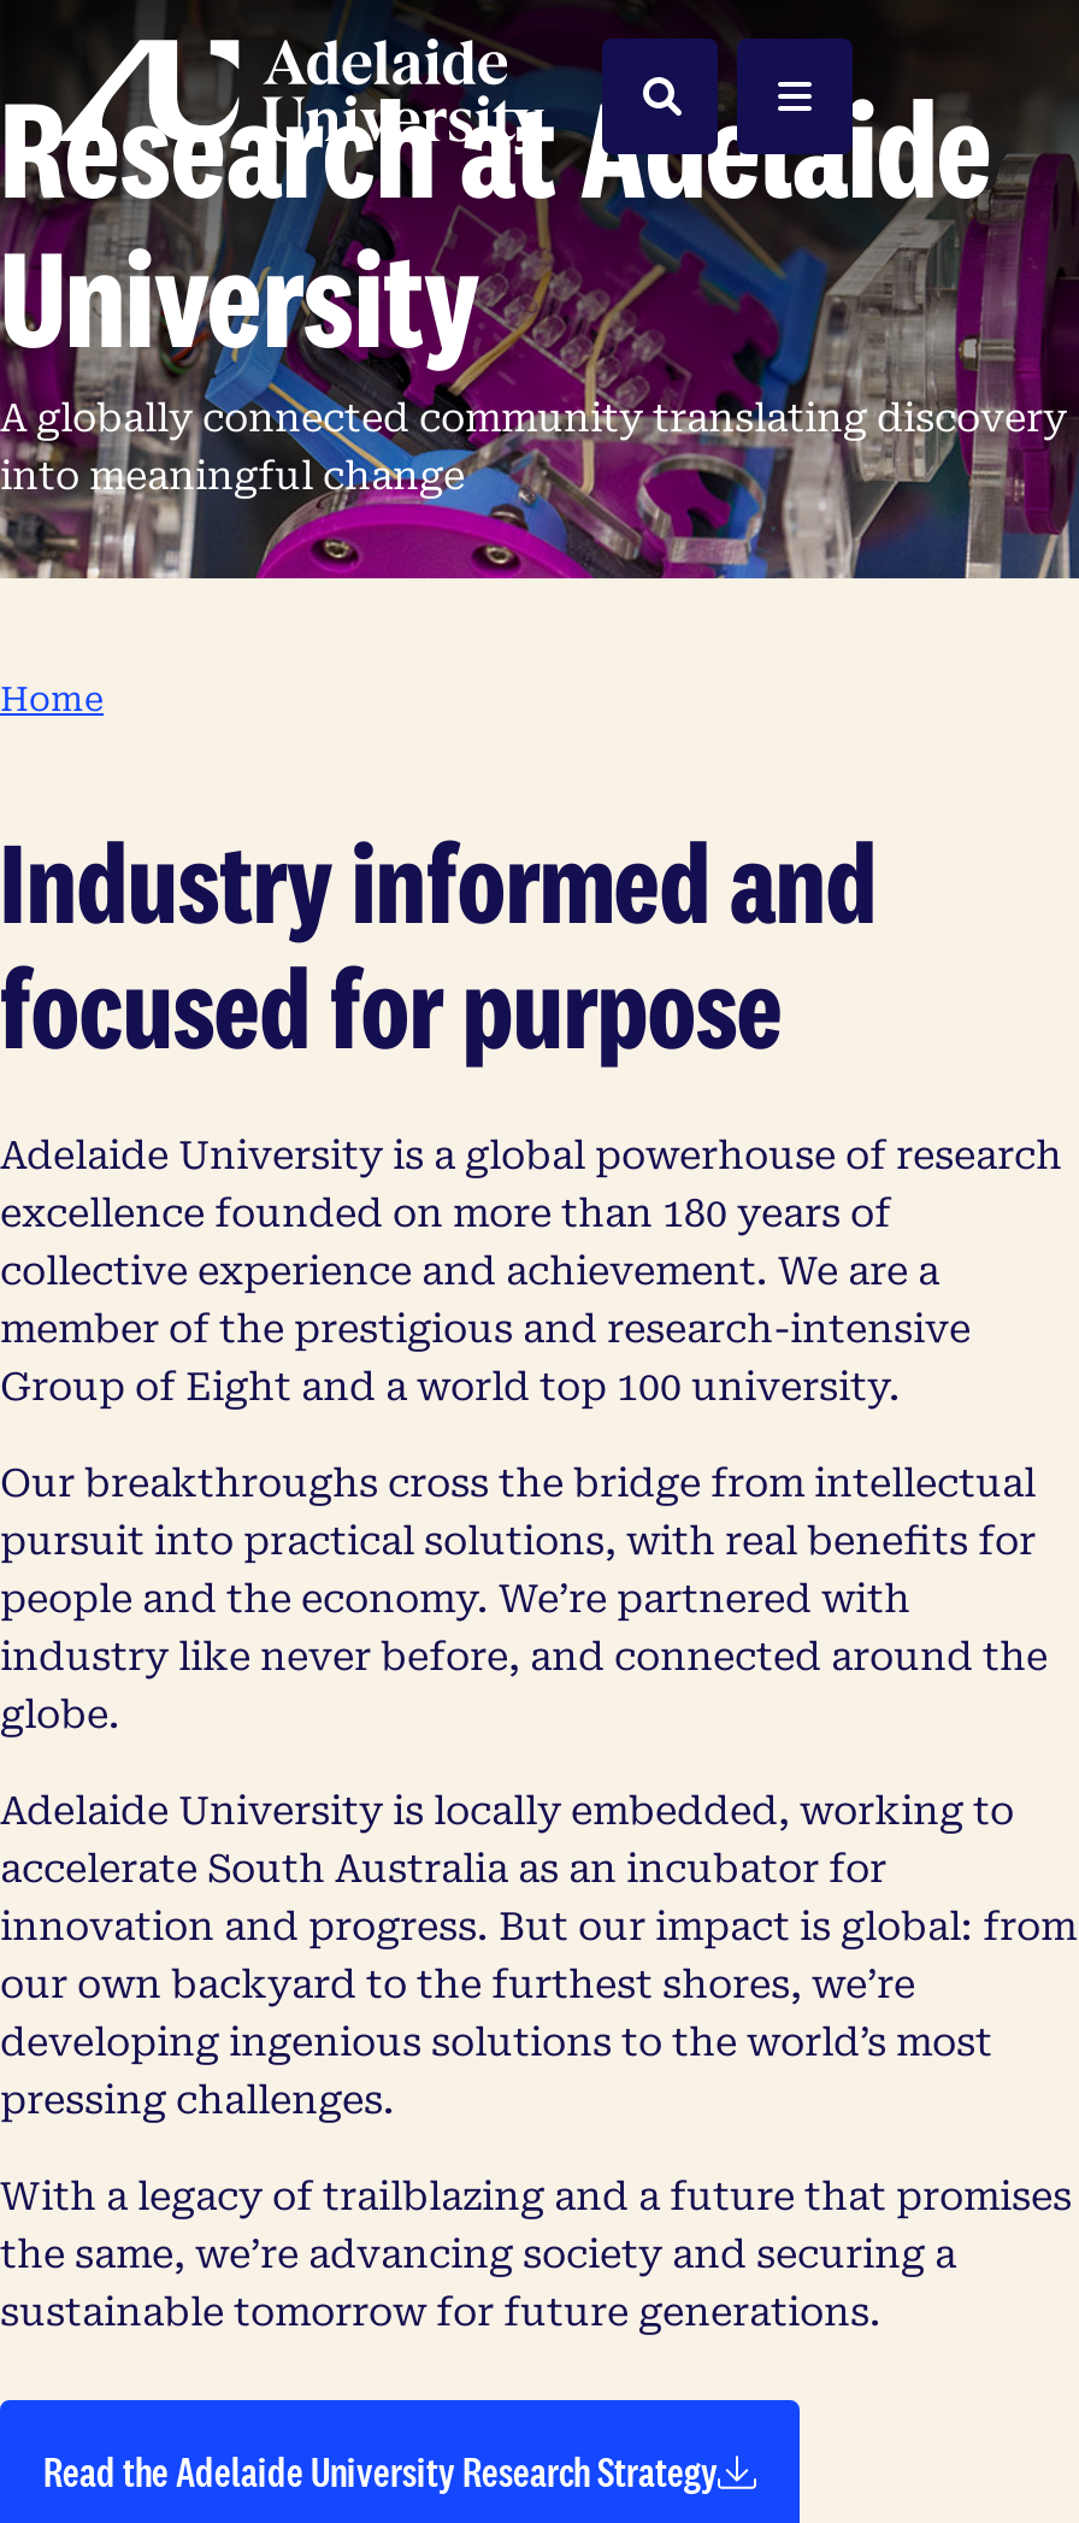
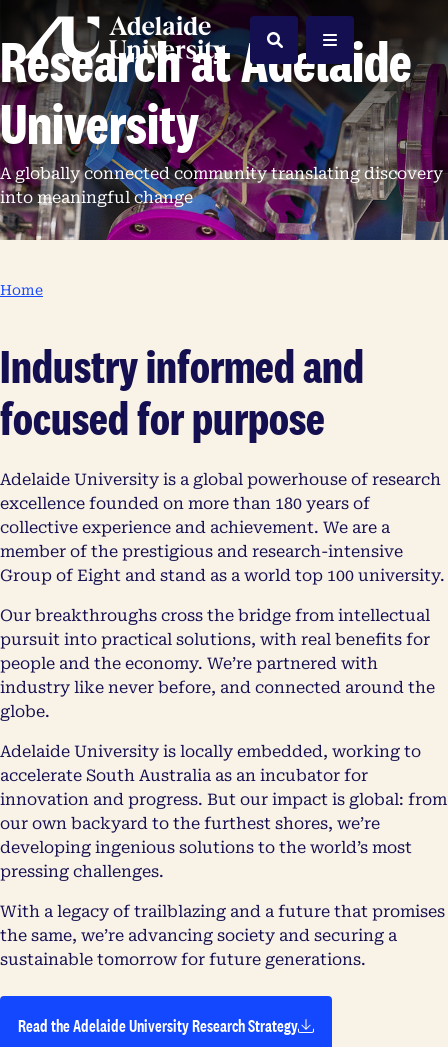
- Group of Eight and a world top 100 university.
+ Group of Eight and stand as a world top 100 university.
